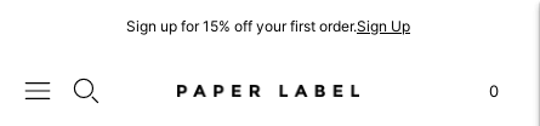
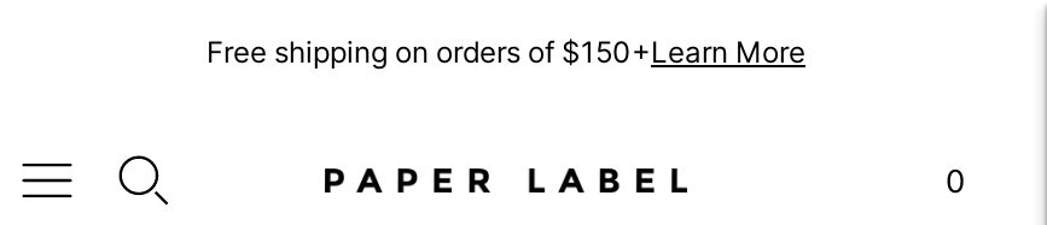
- Sign up for 15% off your first order.Sign Up
+ Free shipping on orders of $150+Learn More
